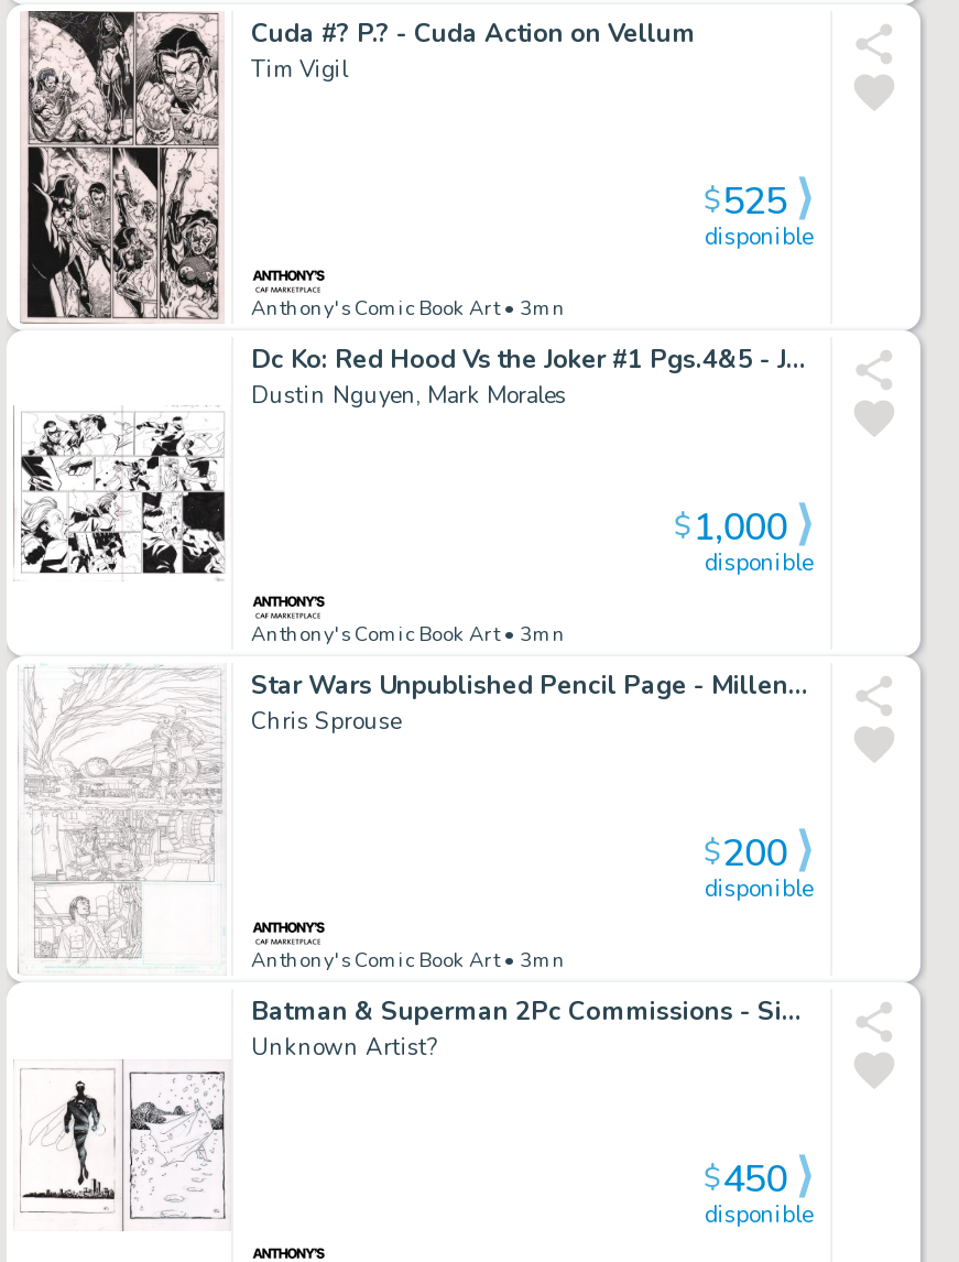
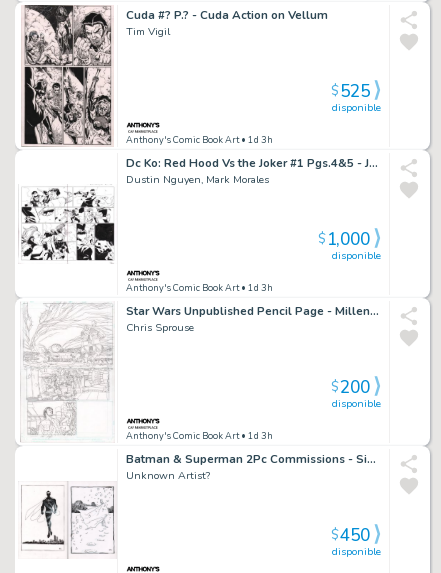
- Anthony's Comic Book Art• 3mn
+ Anthony's Comic Book Art• 1d 3h

- Anthony's Comic Book Art• 3mn
+ Anthony's Comic Book Art• 1d 3h

- Anthony's Comic Book Art• 3mn
+ Anthony's Comic Book Art• 1d 3h
